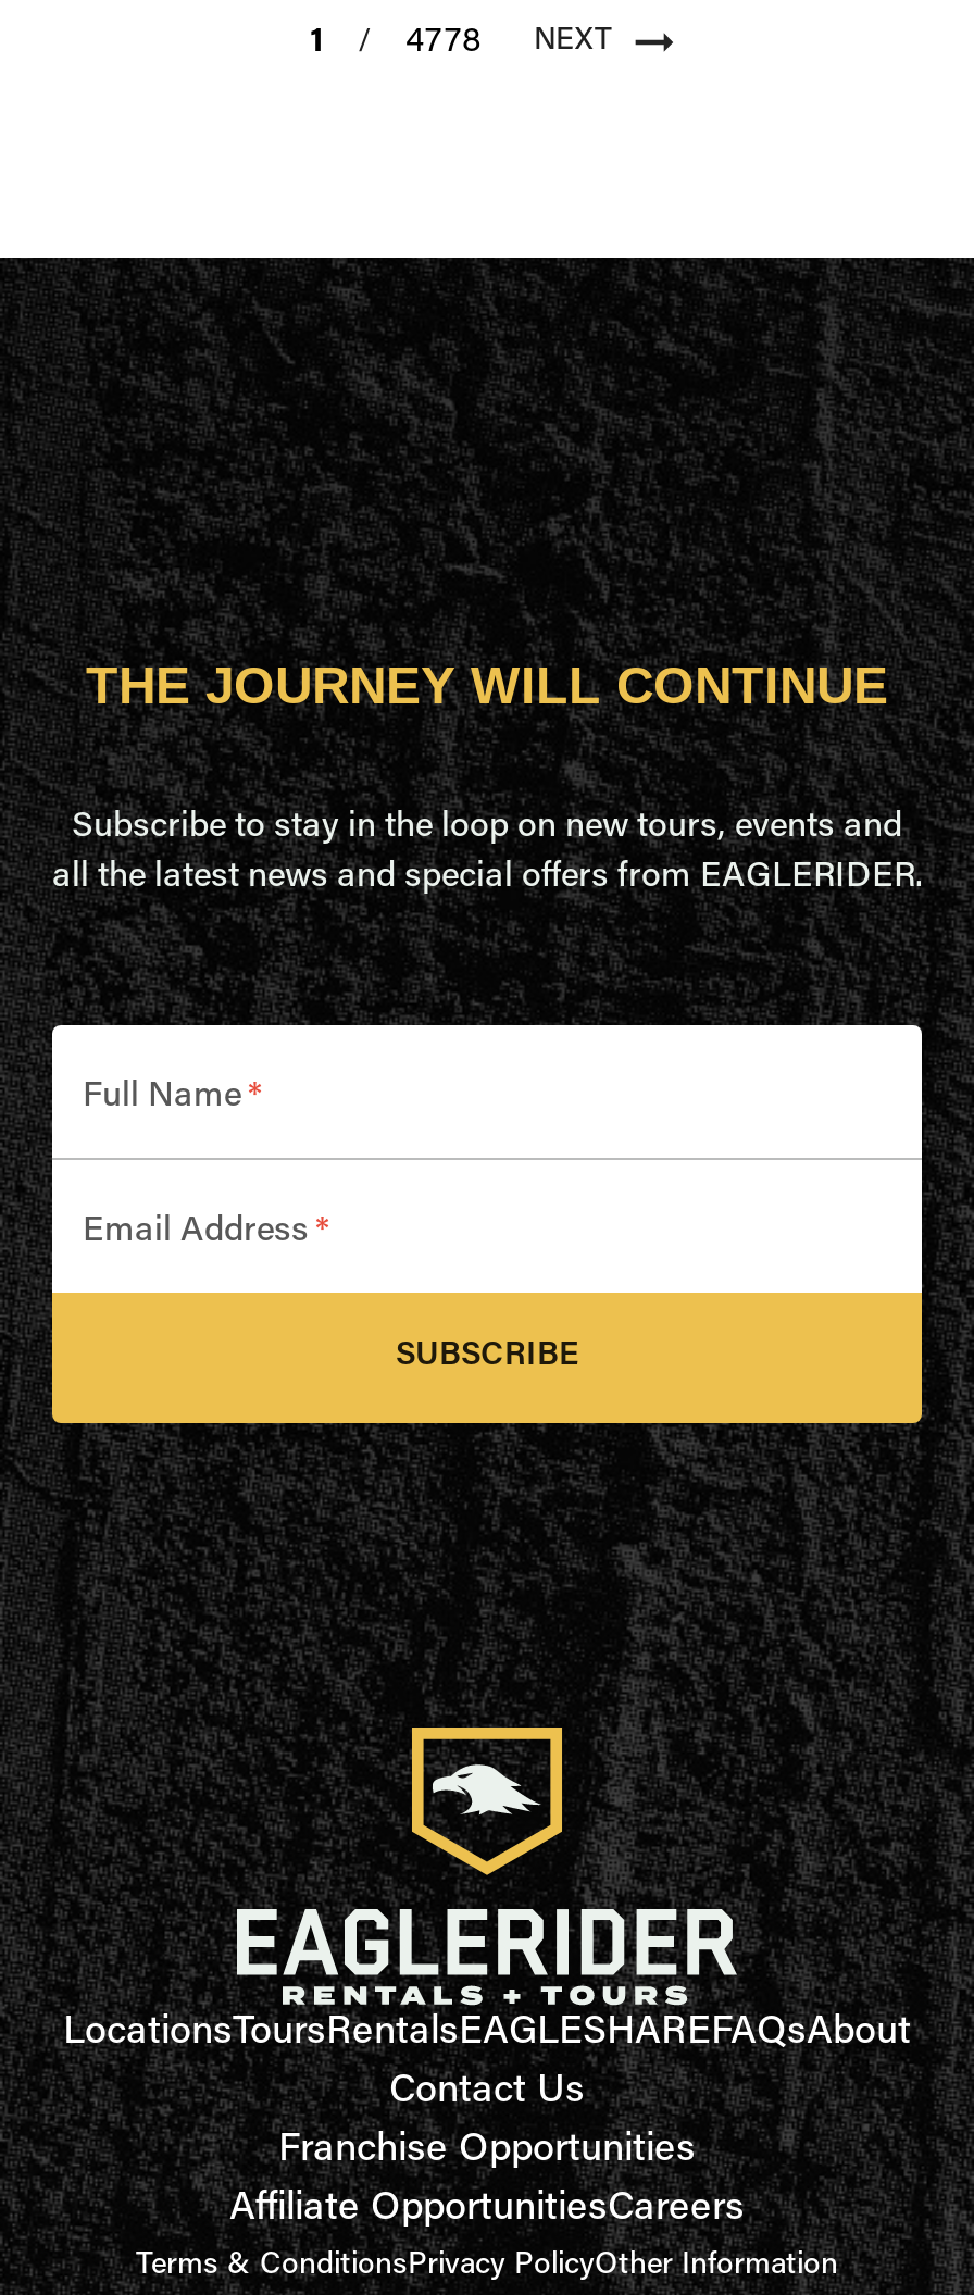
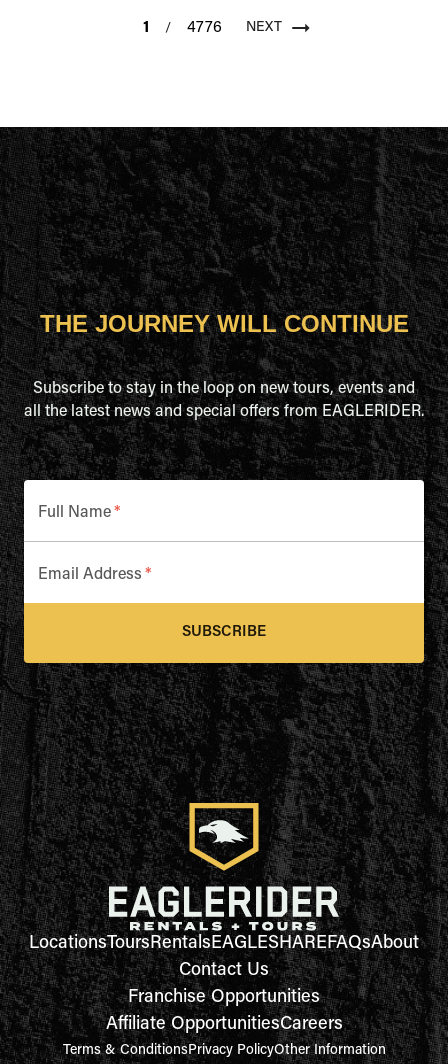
- 4778
+ 4776
